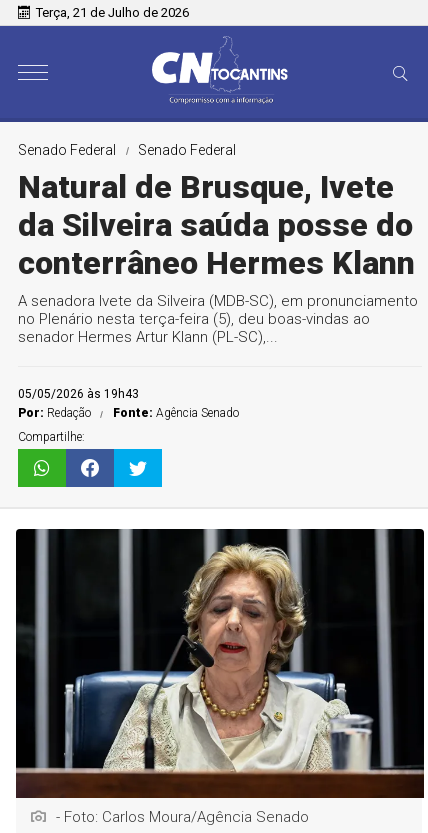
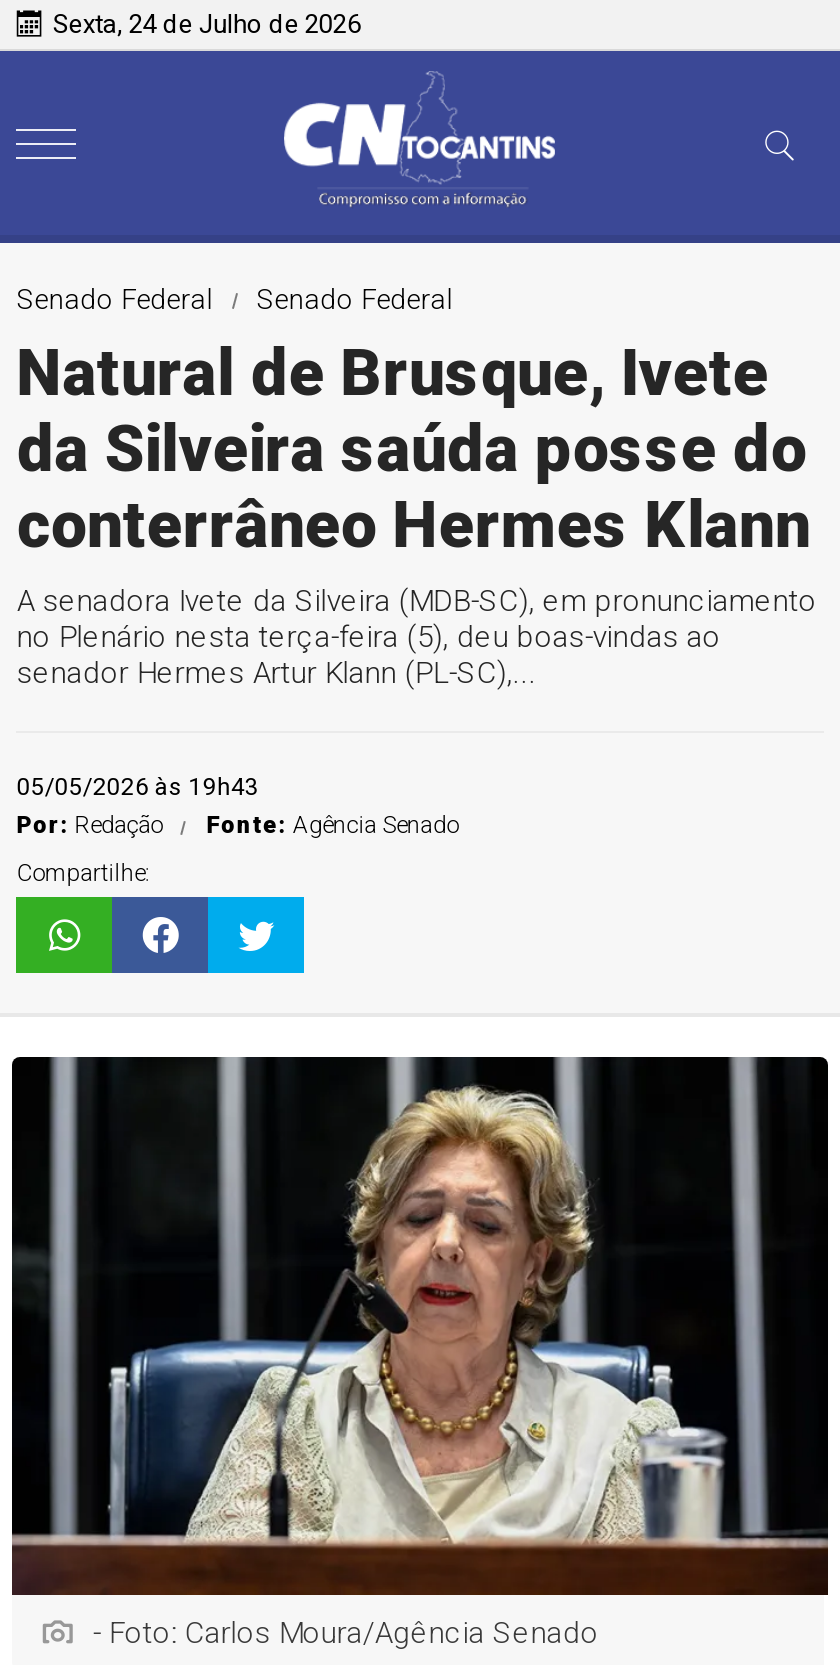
- Terça, 21 de Julho de 2026
+ Sexta, 24 de Julho de 2026
